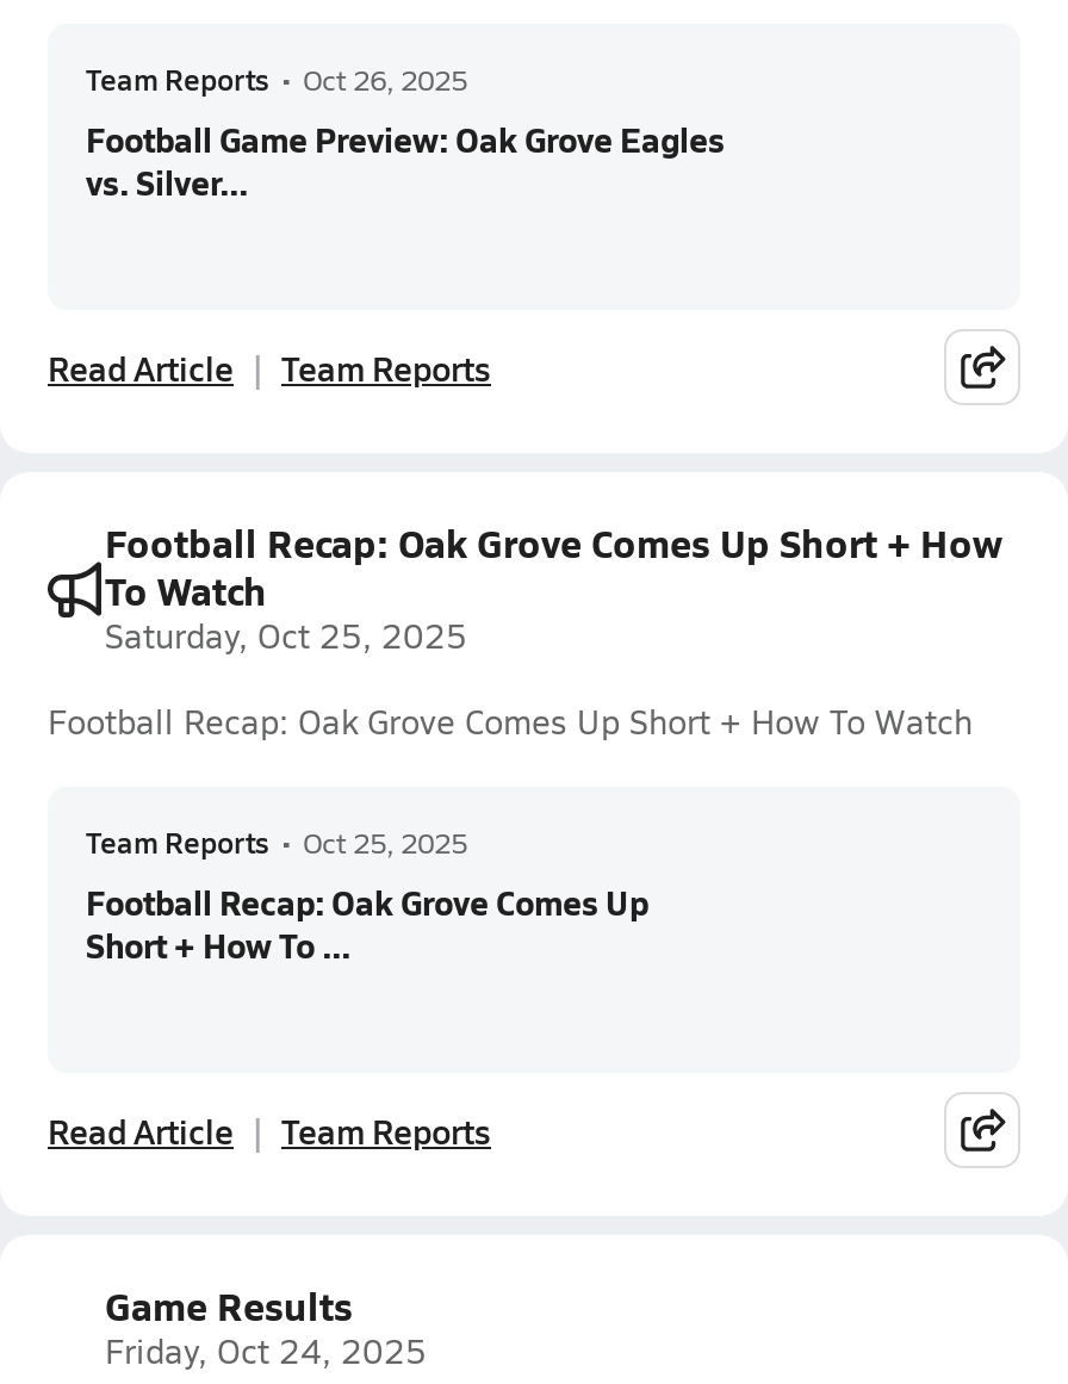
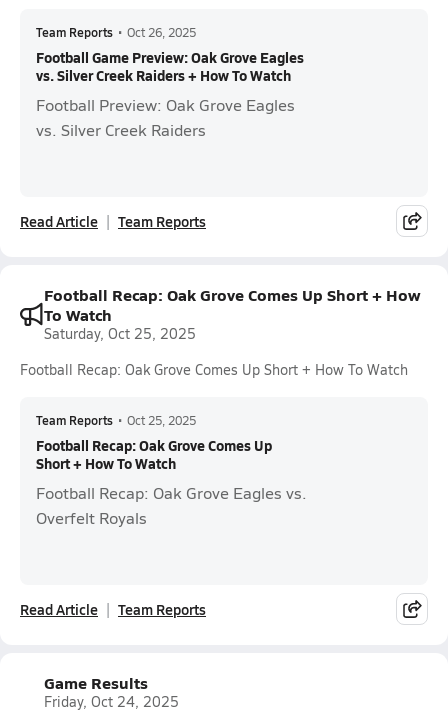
- vs. Silver...
+ vs. Silver Creek Raiders + How To Watch
+ Football Preview: Oak Grove Eagles
+ vs. Silver Creek Raiders

- Short + How To ...
+ Short + How To Watch
+ Football Recap: Oak Grove Eagles vs.
+ Overfelt Royals
